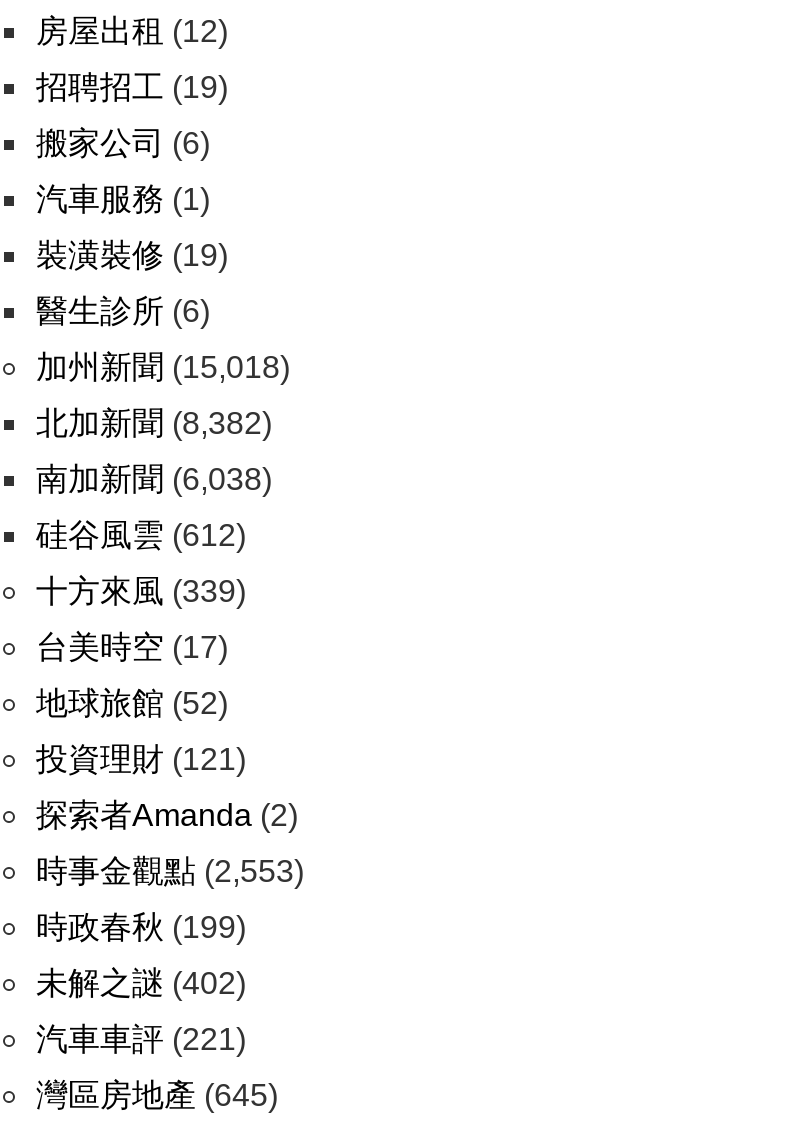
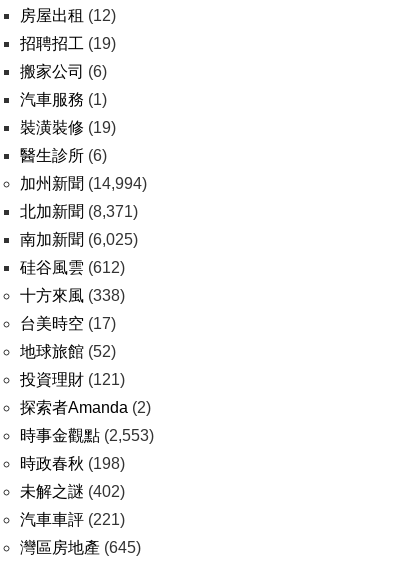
- 加州新聞(15,018)
+ 加州新聞(14,994)

- 北加新聞(8,382)
+ 北加新聞(8,371)

- 南加新聞(6,038)
+ 南加新聞(6,025)

- 十方來風(339)
+ 十方來風(338)

- 時政春秋(199)
+ 時政春秋(198)
